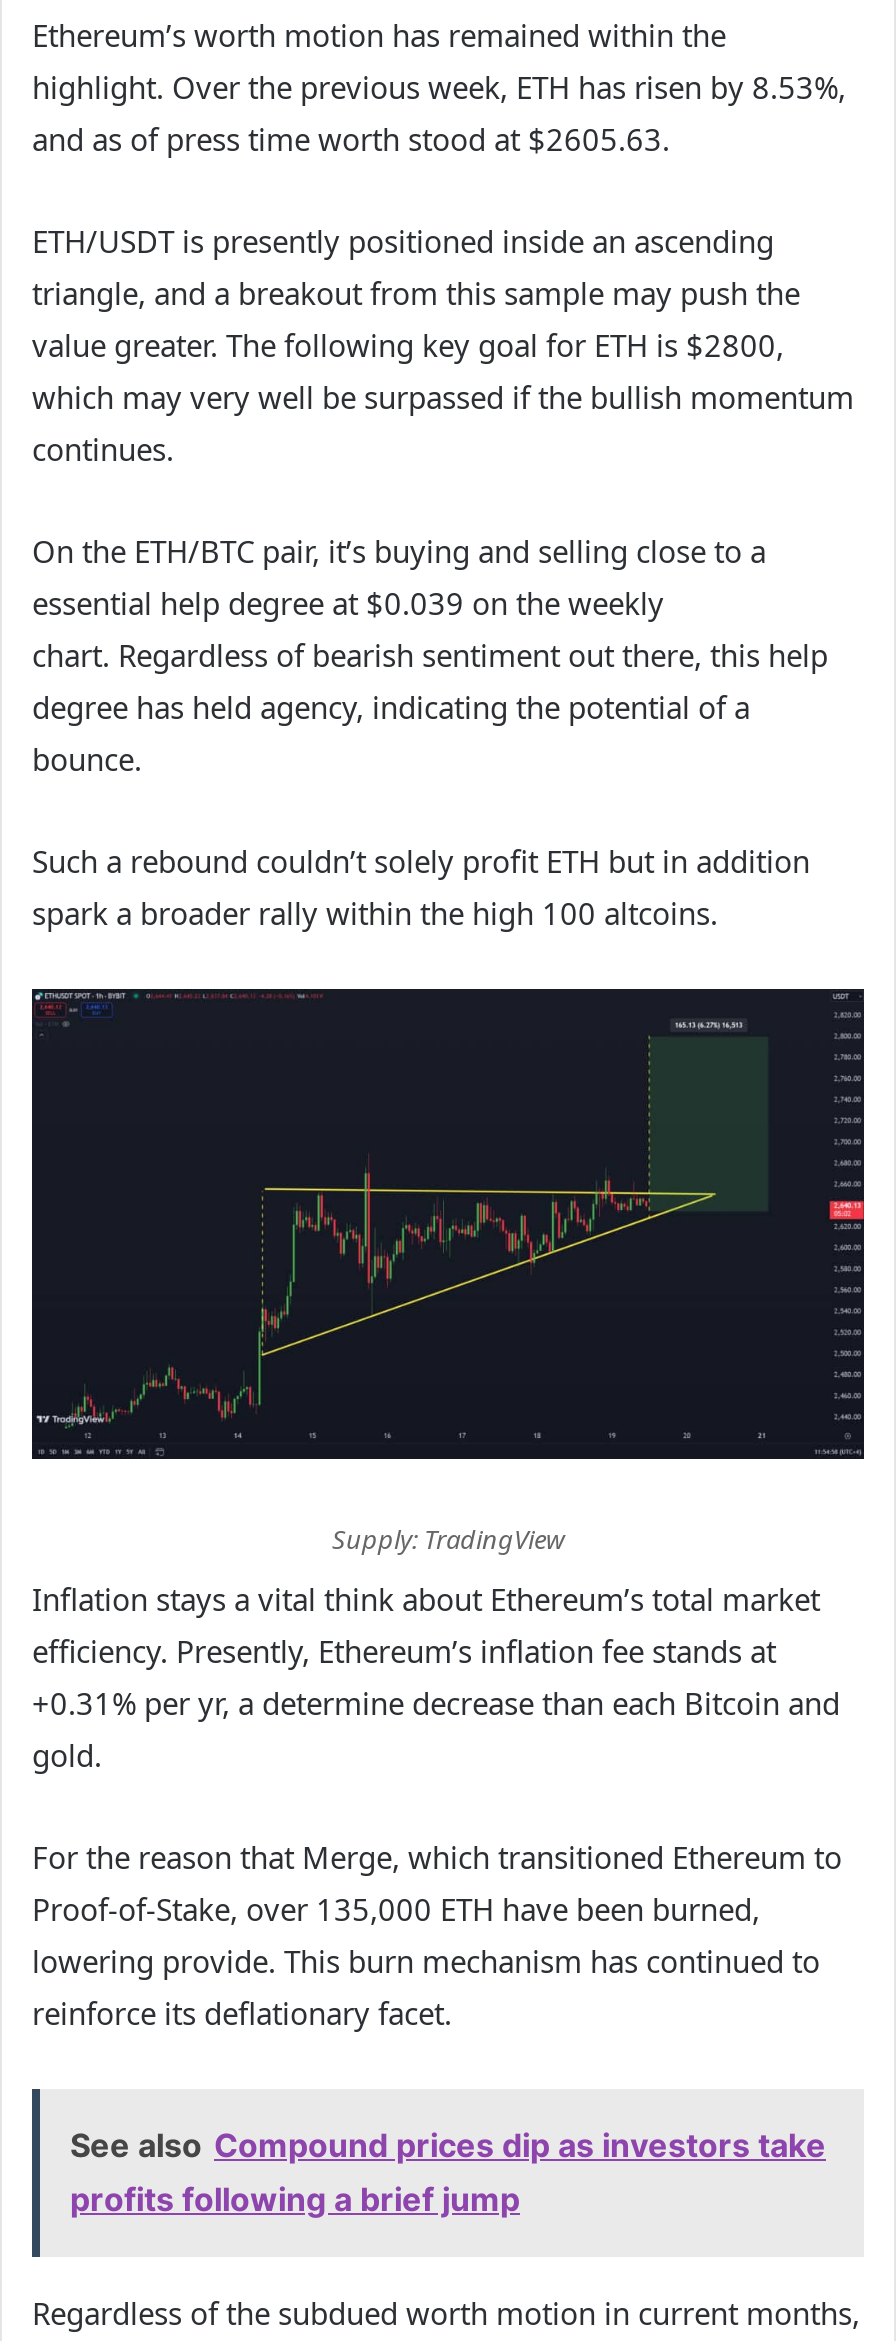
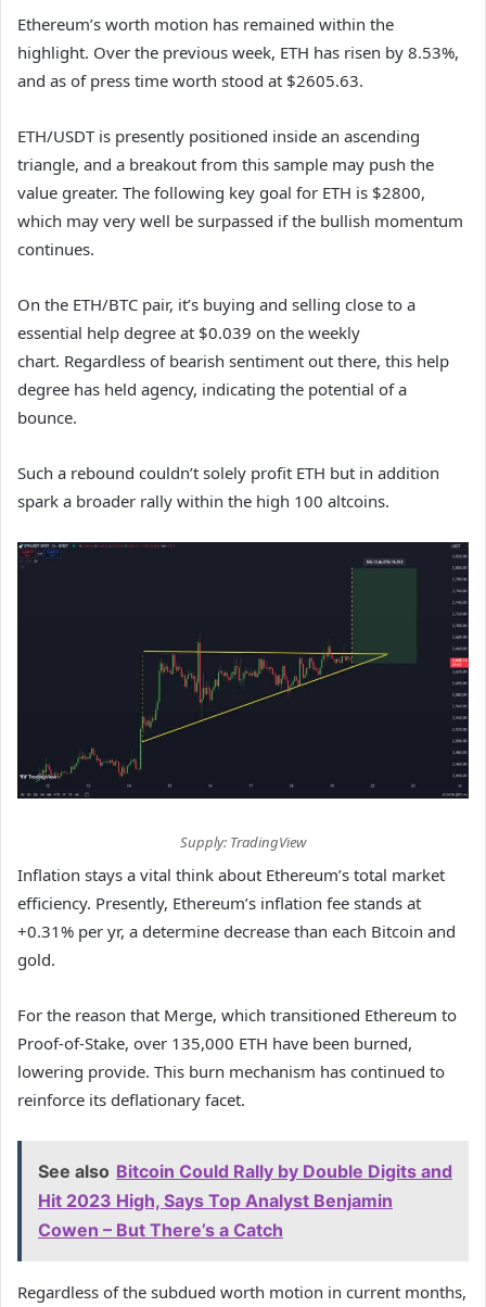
- See also Compound prices dip as investors take
- profits following a brief jump
+ See also Bitcoin Could Rally by Double Digits and
+ Hit 2023 High, Says Top Analyst Benjamin
+ Cowen – But There’s a Catch
